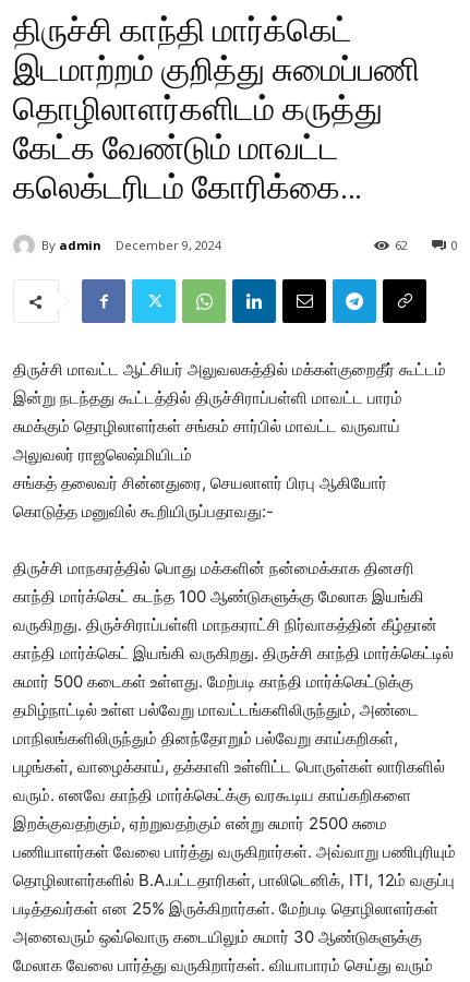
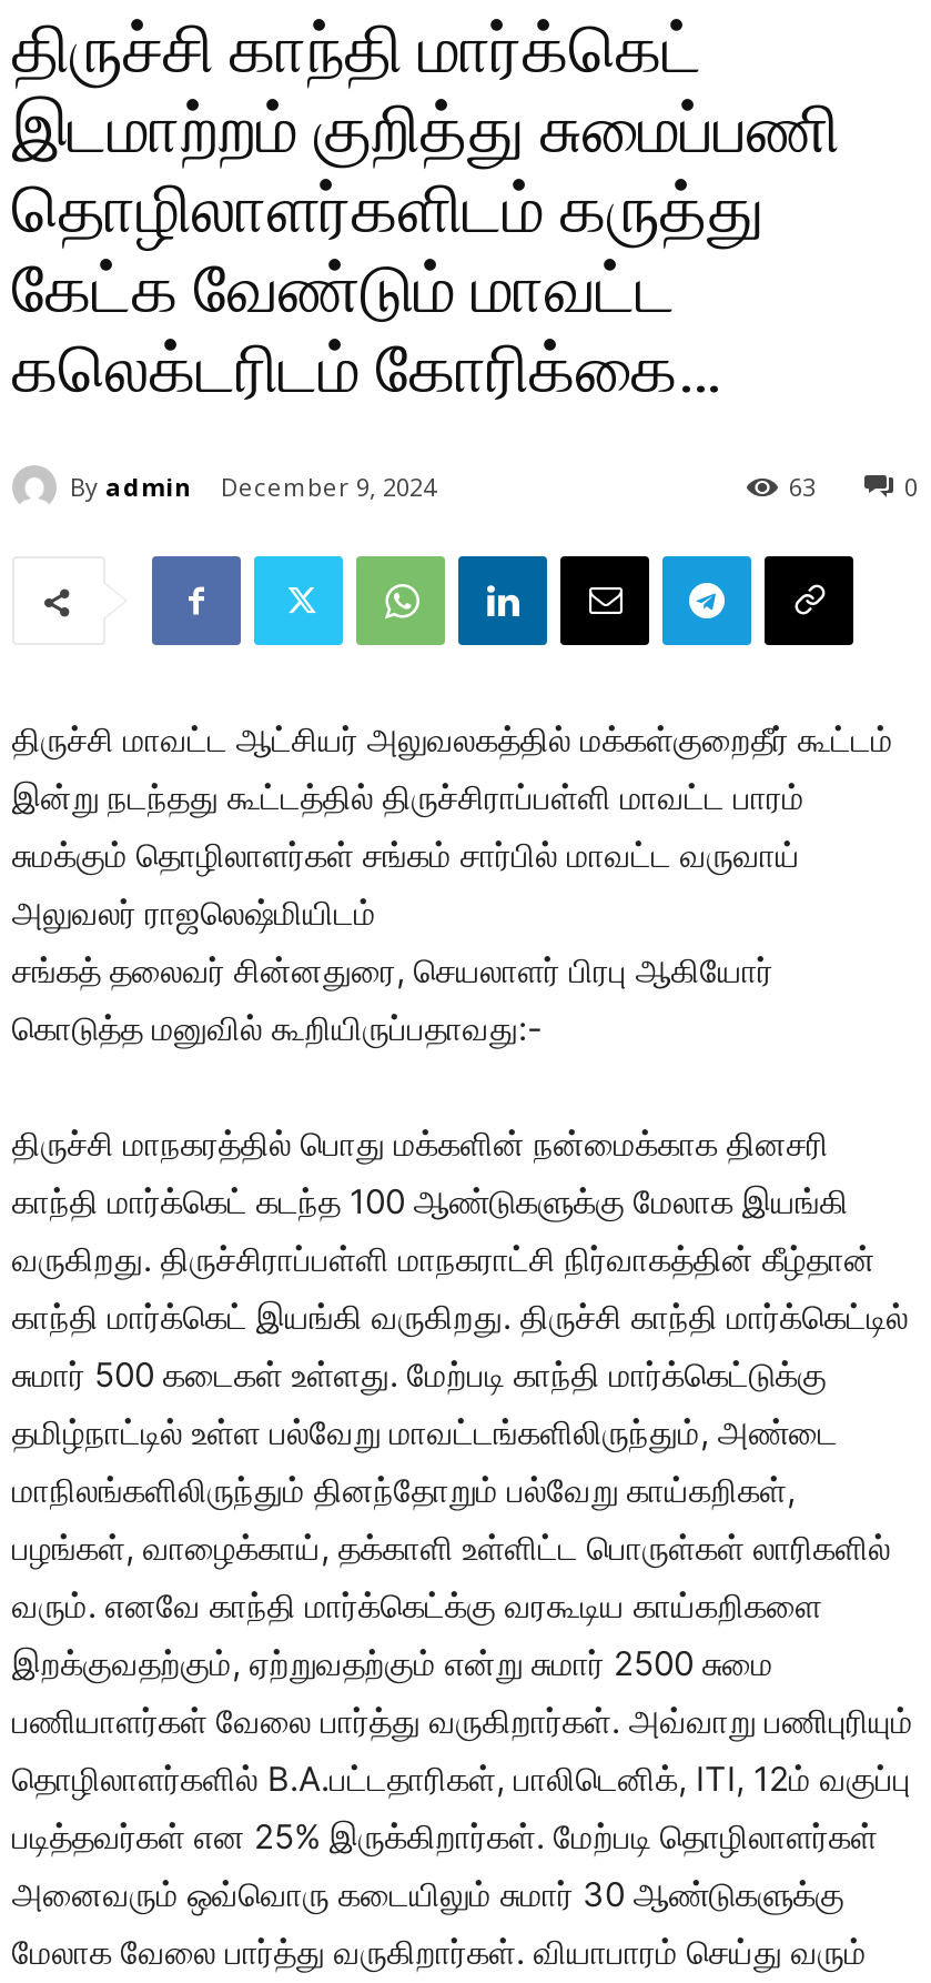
- 62
+ 63
